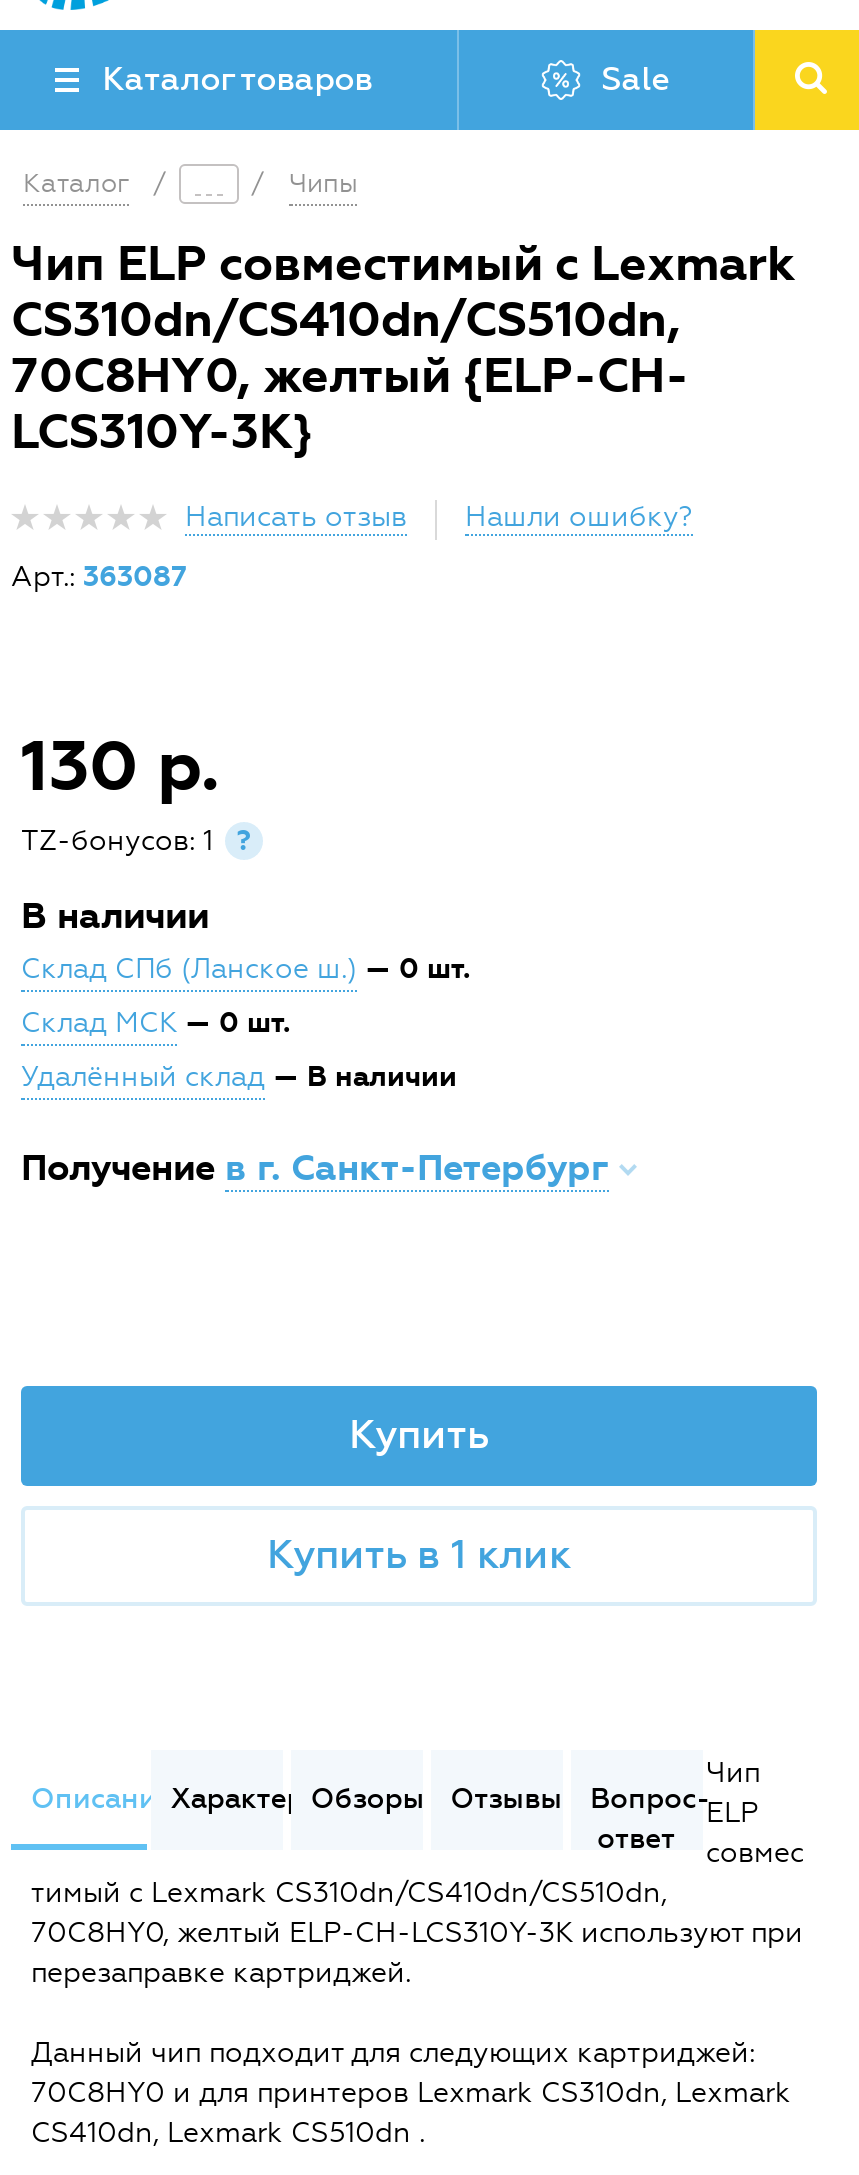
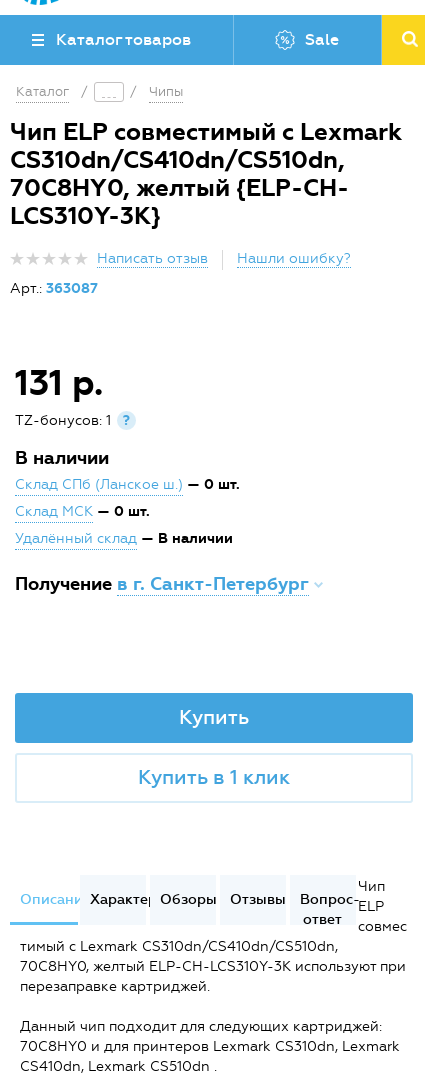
- 130 р.
+ 131 р.
